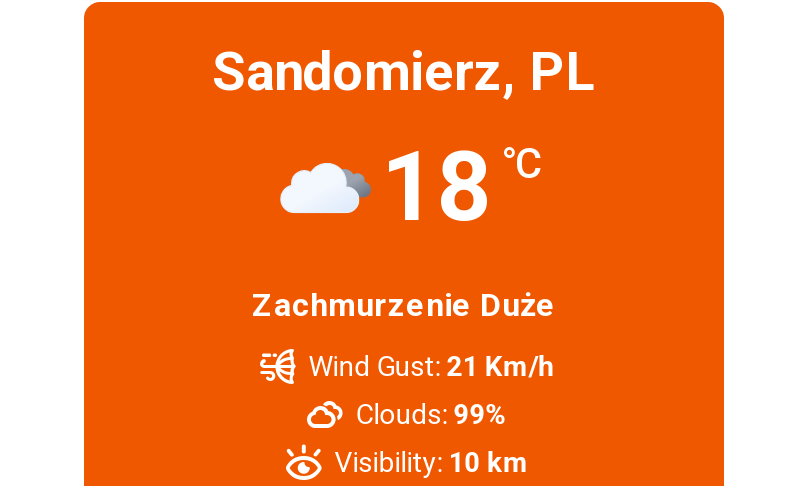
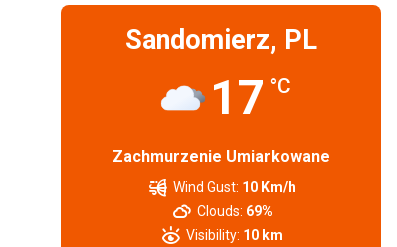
- 18 °C
+ 17 °C

- Zachmurzenie Duże
+ Zachmurzenie Umiarkowane

- Wind Gust: 21 Km/h
+ Wind Gust: 10 Km/h

- Clouds: 99%
+ Clouds: 69%
